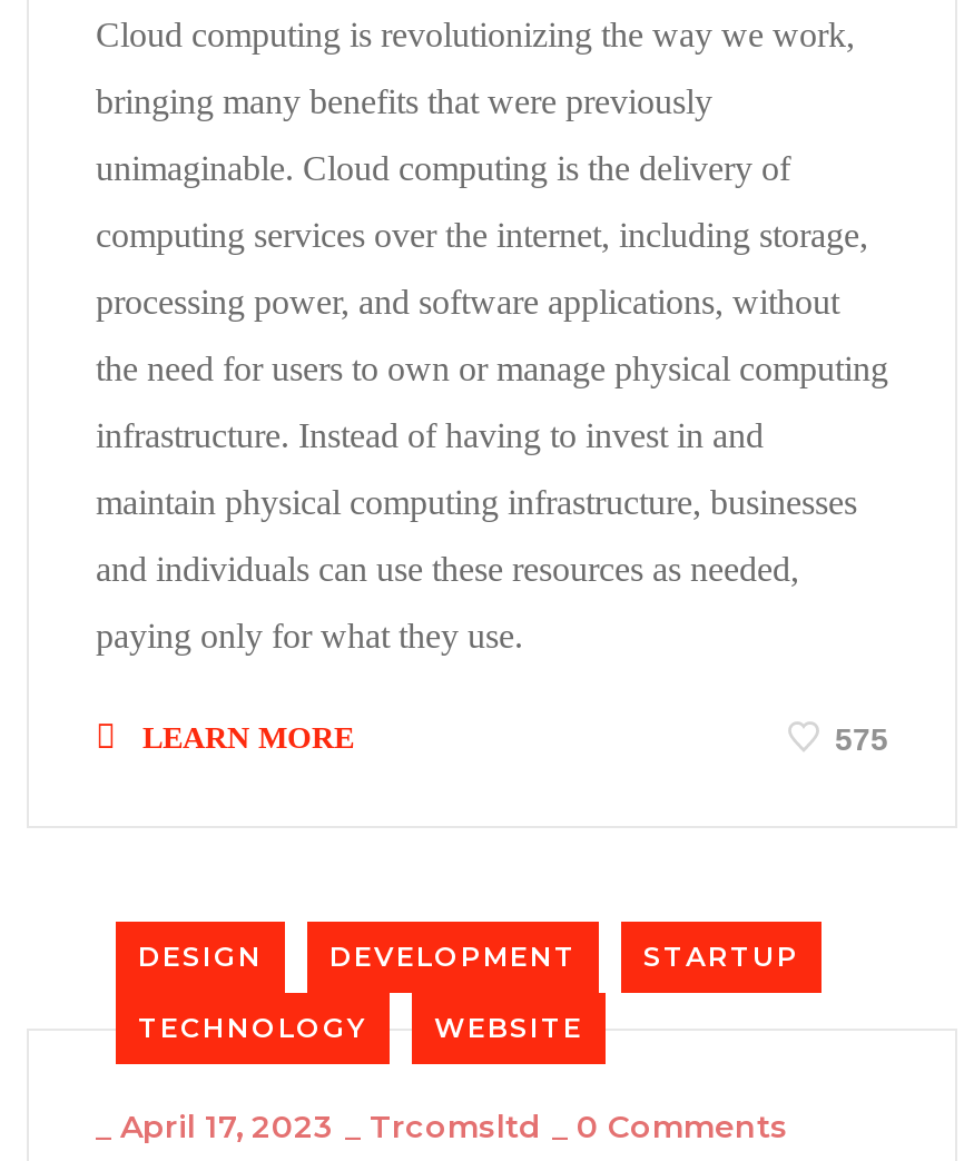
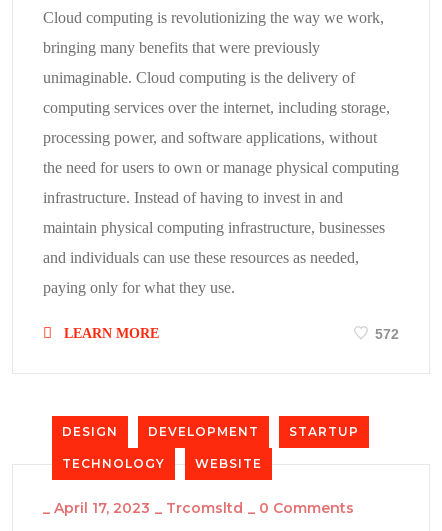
- 575
+ 572
